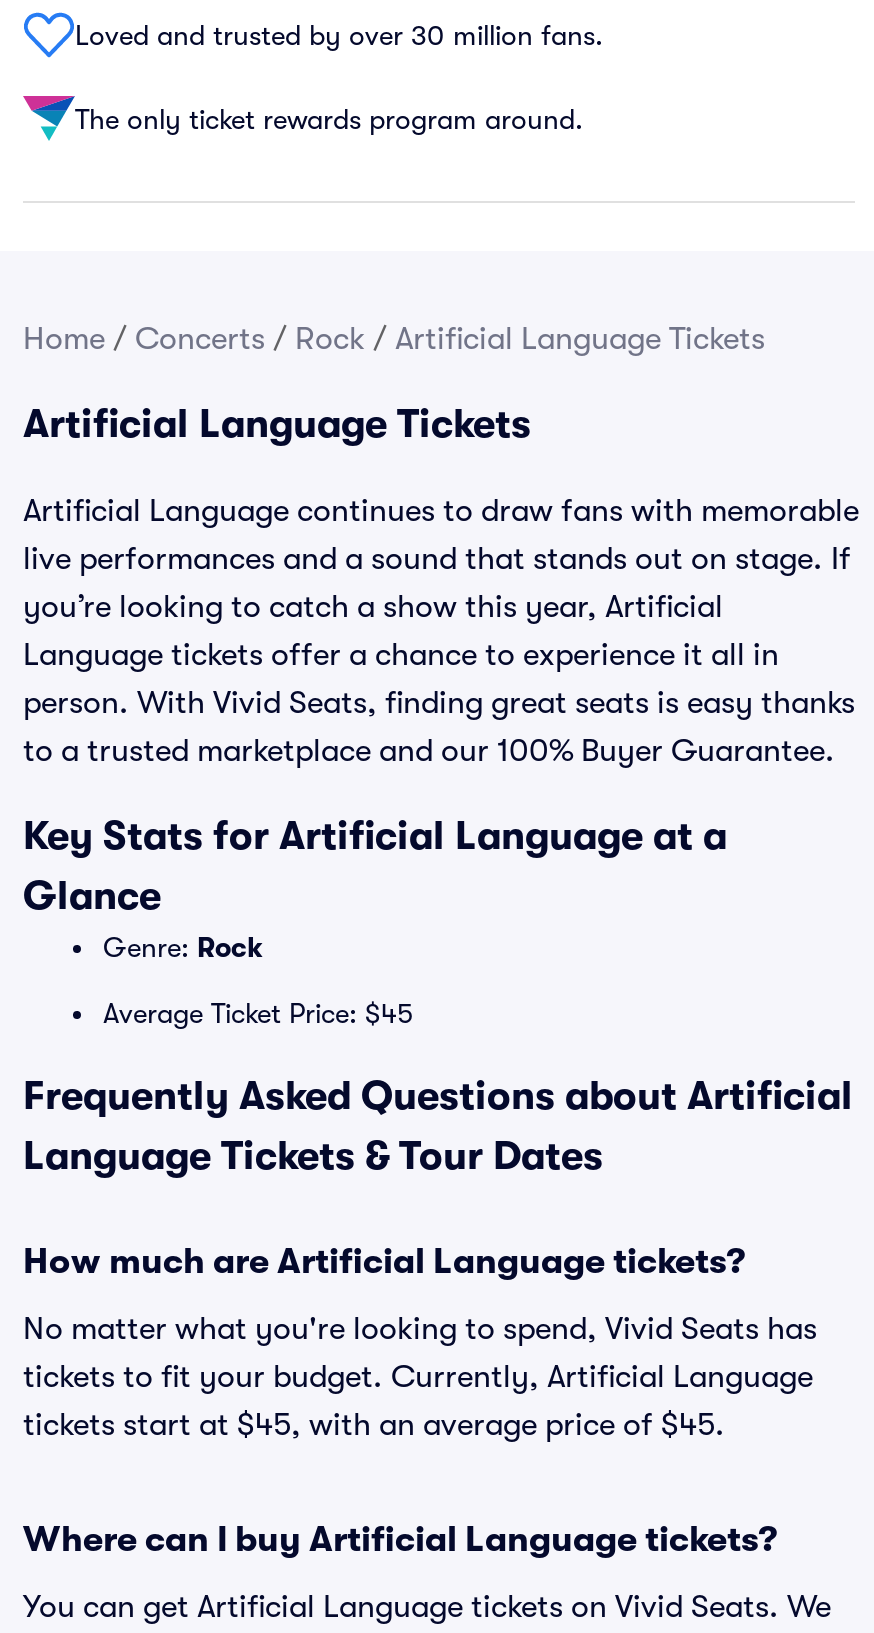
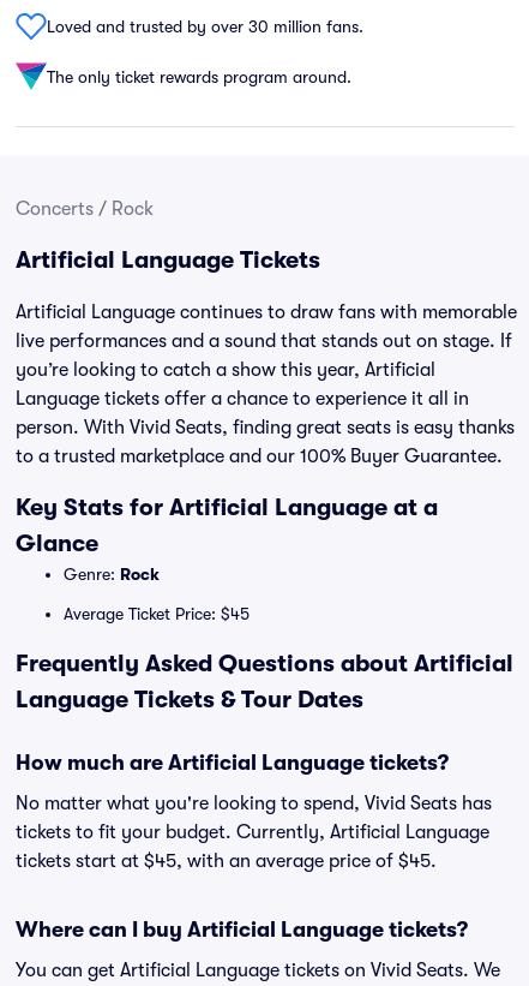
- Home / Concerts / Rock / Artificial Language Tickets
+ Concerts / Rock
